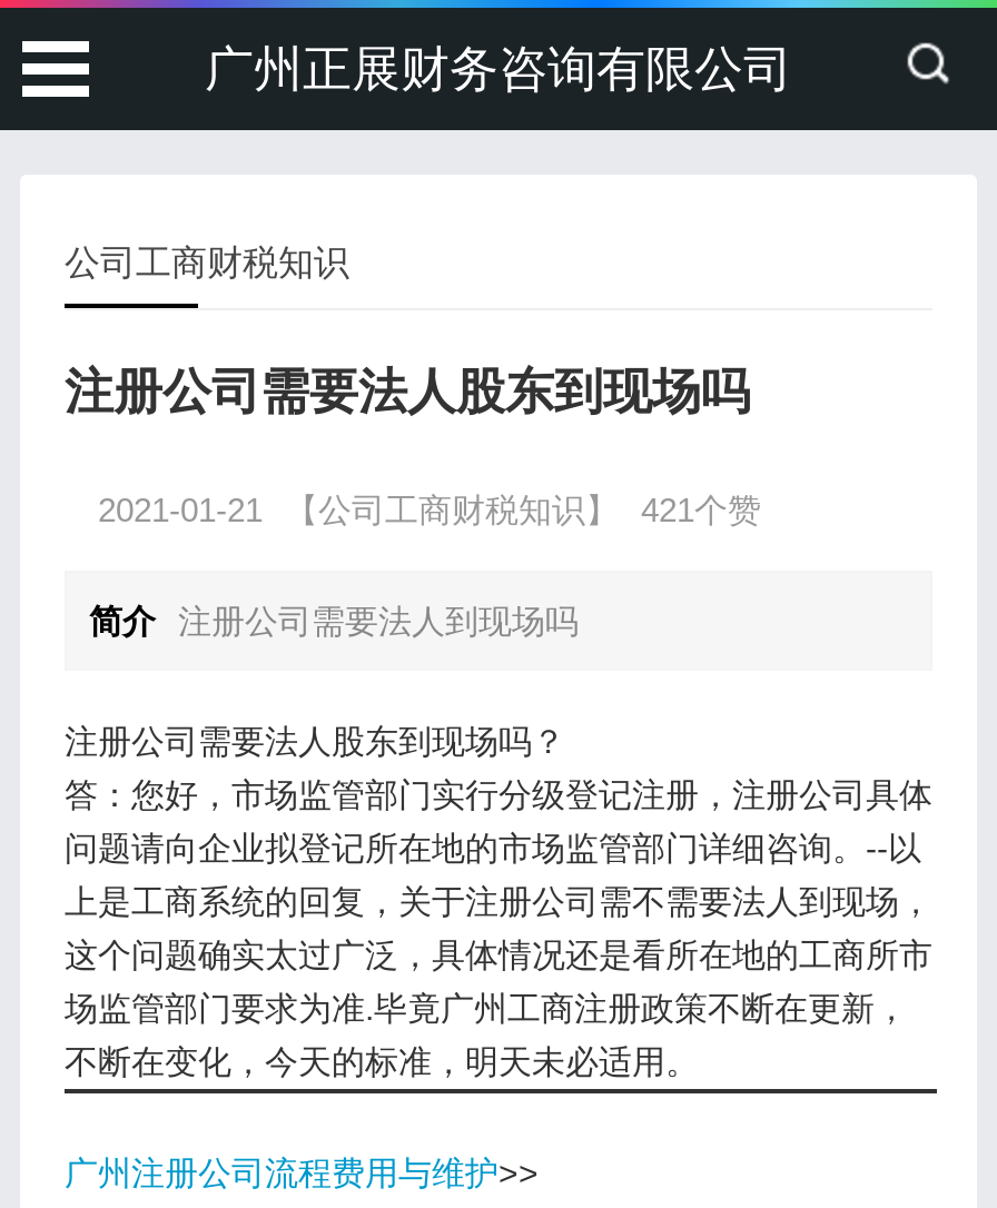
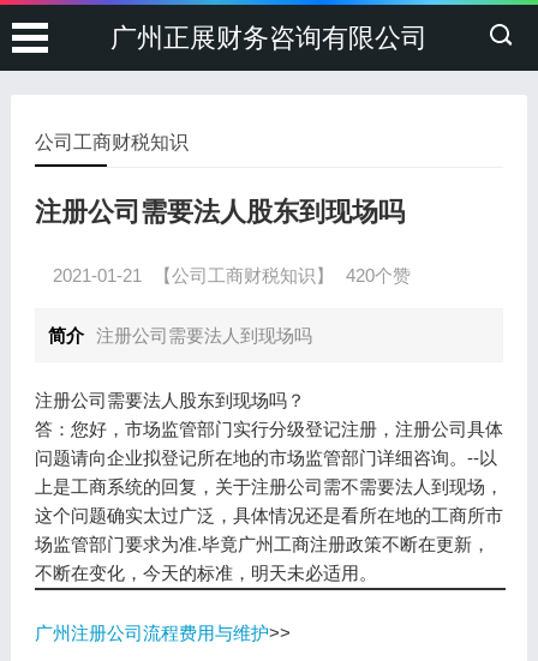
- 2021-01-21 【公司工商财税知识】 421个赞
+ 2021-01-21 【公司工商财税知识】 420个赞
